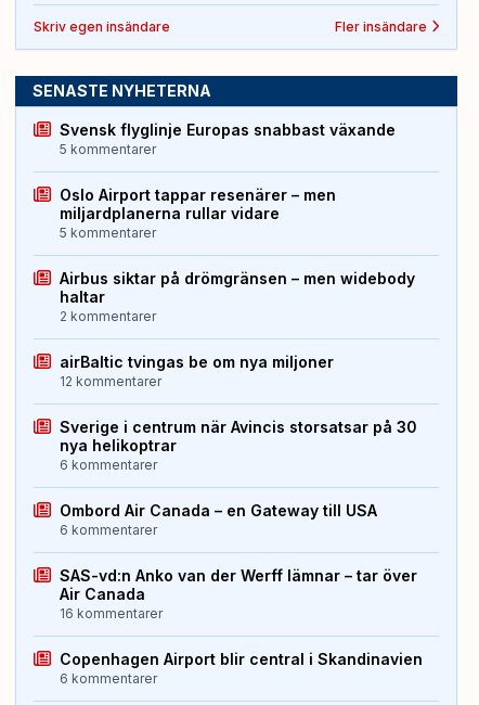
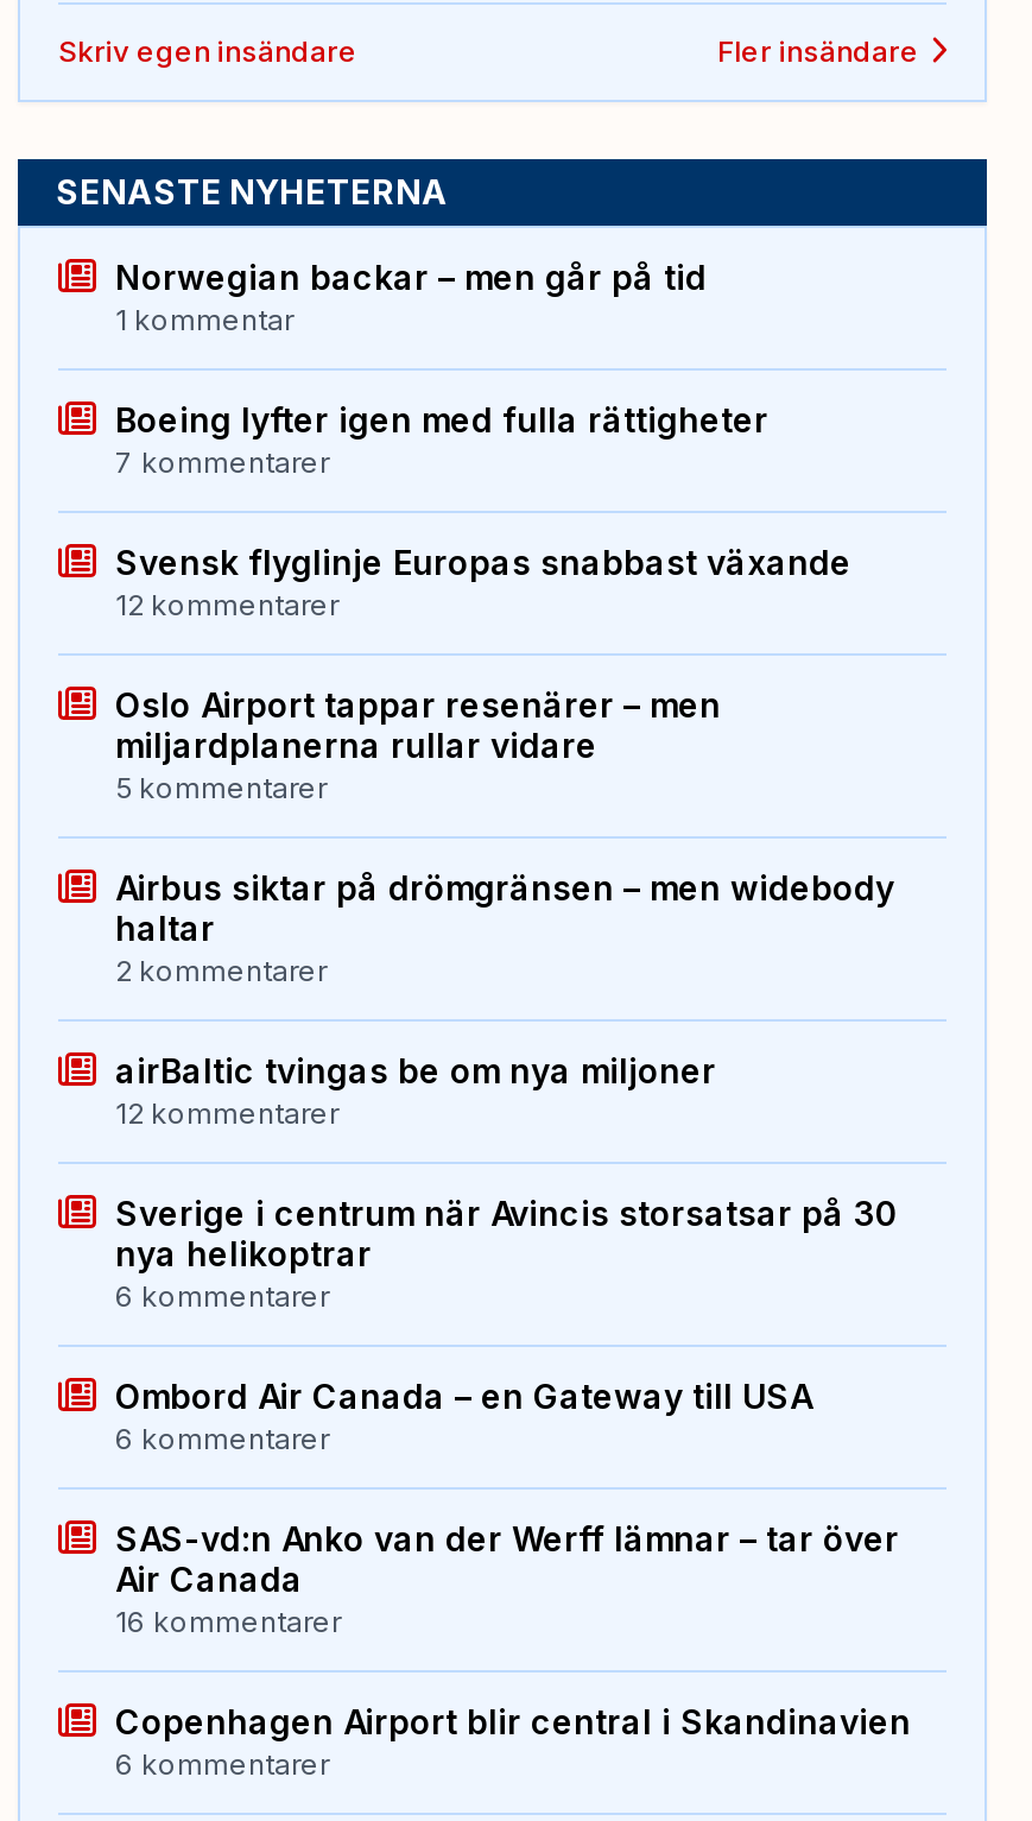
+ Norwegian backar – men går på tid
+ 1 kommentar
+ Boeing lyfter igen med fulla rättigheter
+ 7 kommentarer

- 5 kommentarer
+ 12 kommentarer
